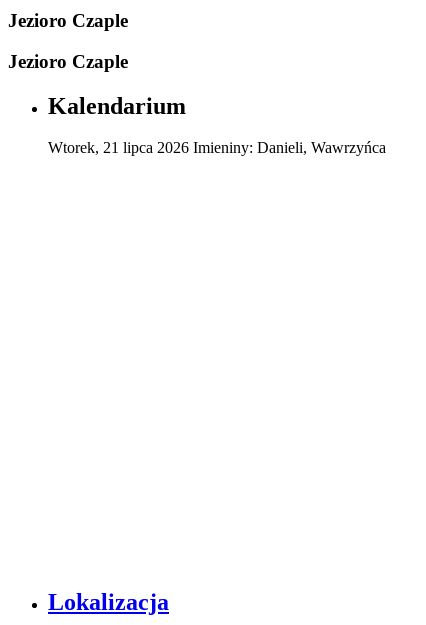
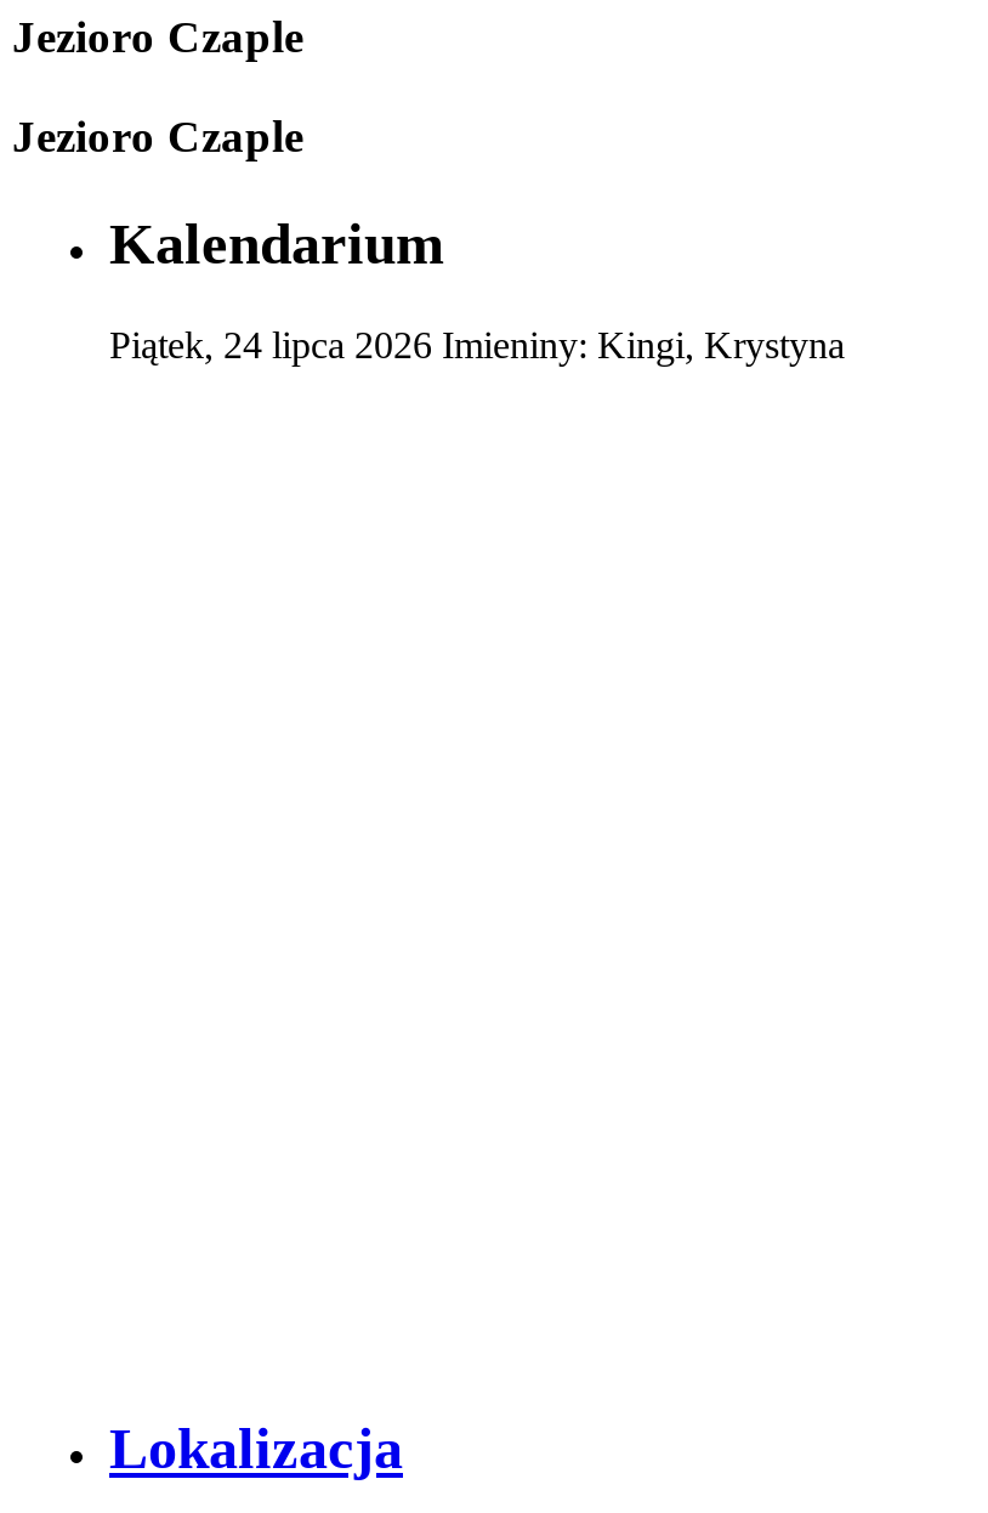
- Wtorek, 21 lipca 2026 Imieniny: Danieli, Wawrzyńca
+ Piątek, 24 lipca 2026 Imieniny: Kingi, Krystyna
